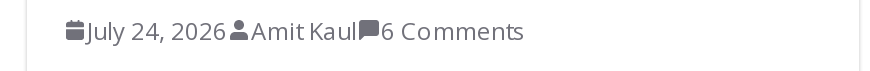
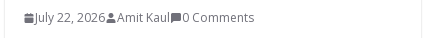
- July 24, 2026
+ July 22, 2026

- 6 Comments
+ 0 Comments
